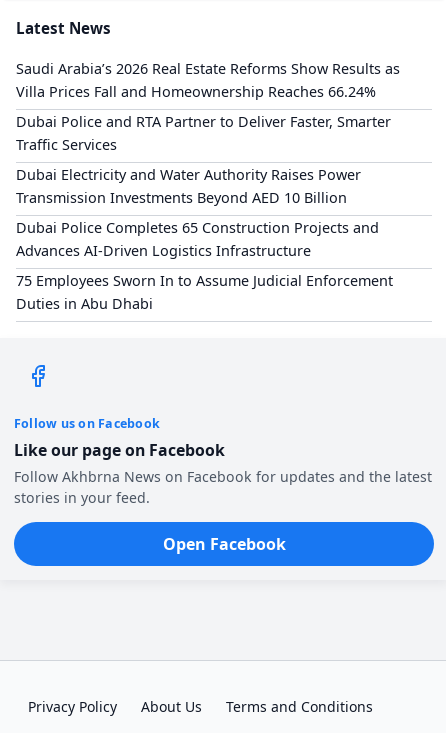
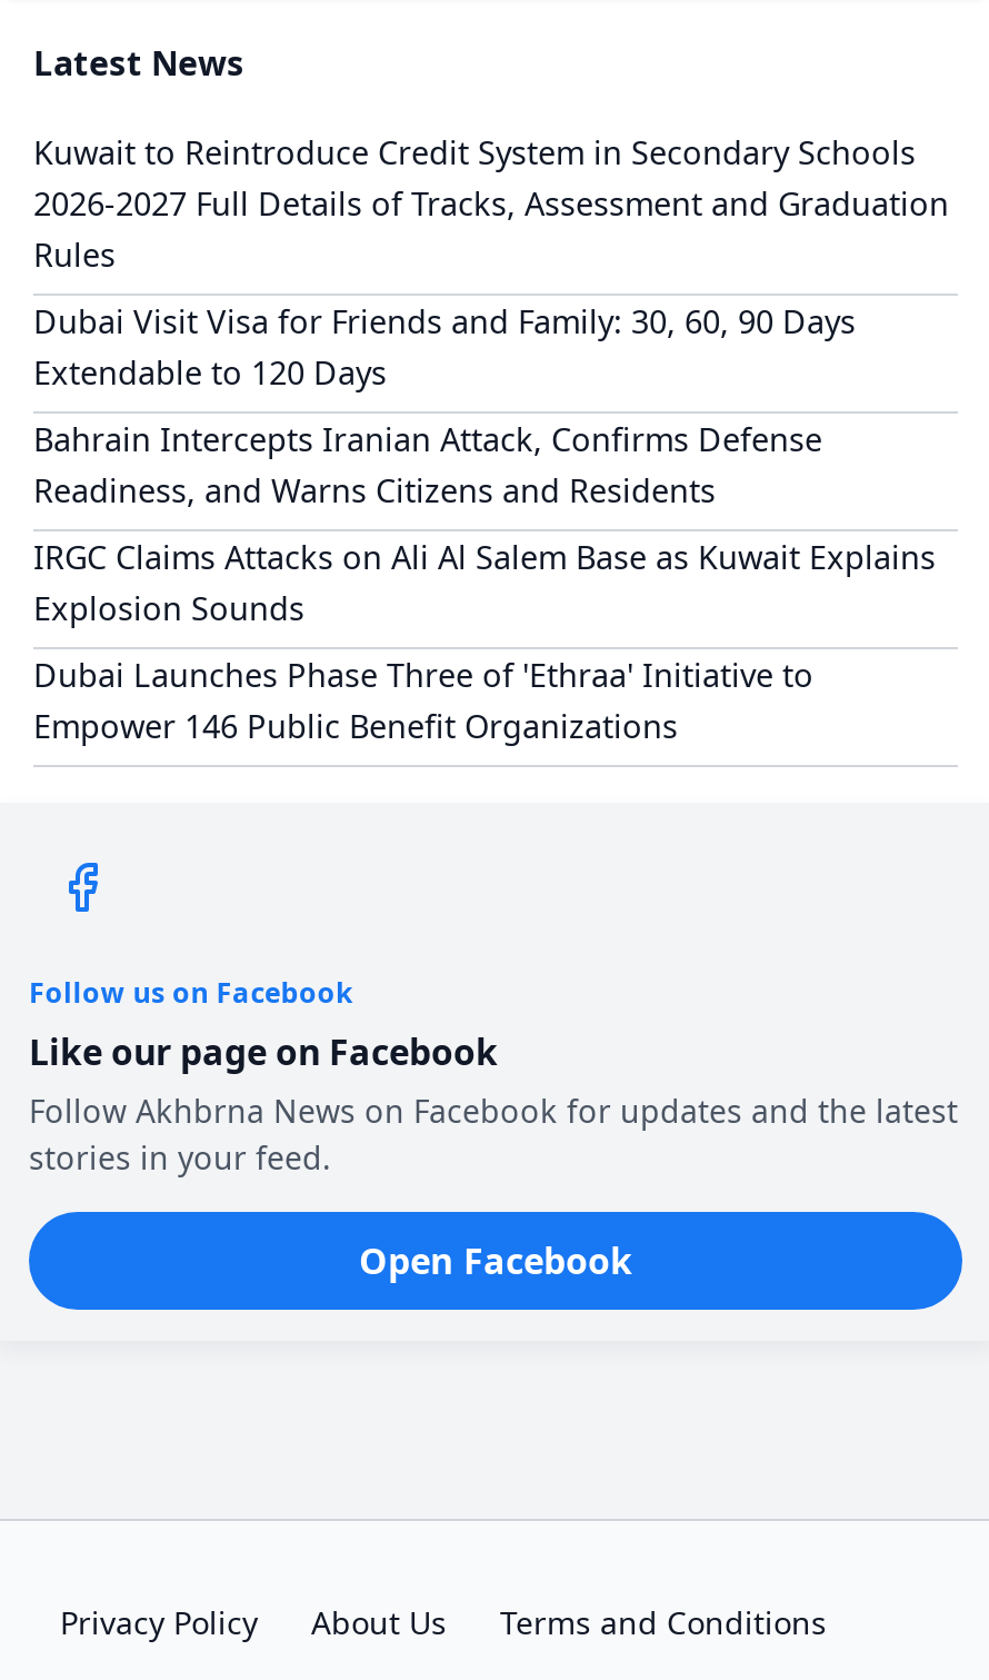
- Saudi Arabia’s 2026 Real Estate Reforms Show Results as
- Villa Prices Fall and Homeownership Reaches 66.24%
+ Kuwait to Reintroduce Credit System in Secondary Schools
+ 2026-2027 Full Details of Tracks, Assessment and Graduation
+ Rules

- Dubai Police and RTA Partner to Deliver Faster, Smarter
- Traffic Services
+ Dubai Visit Visa for Friends and Family: 30, 60, 90 Days
+ Extendable to 120 Days

- Dubai Electricity and Water Authority Raises Power
- Transmission Investments Beyond AED 10 Billion
+ Bahrain Intercepts Iranian Attack, Confirms Defense
+ Readiness, and Warns Citizens and Residents

- Dubai Police Completes 65 Construction Projects and
- Advances AI-Driven Logistics Infrastructure
+ IRGC Claims Attacks on Ali Al Salem Base as Kuwait Explains
+ Explosion Sounds

- 75 Employees Sworn In to Assume Judicial Enforcement
- Duties in Abu Dhabi
+ Dubai Launches Phase Three of 'Ethraa' Initiative to
+ Empower 146 Public Benefit Organizations
